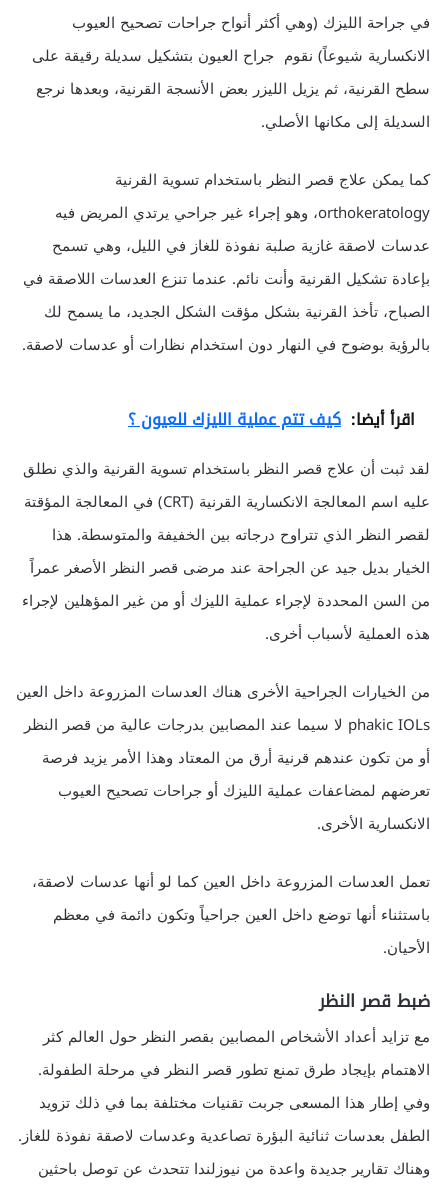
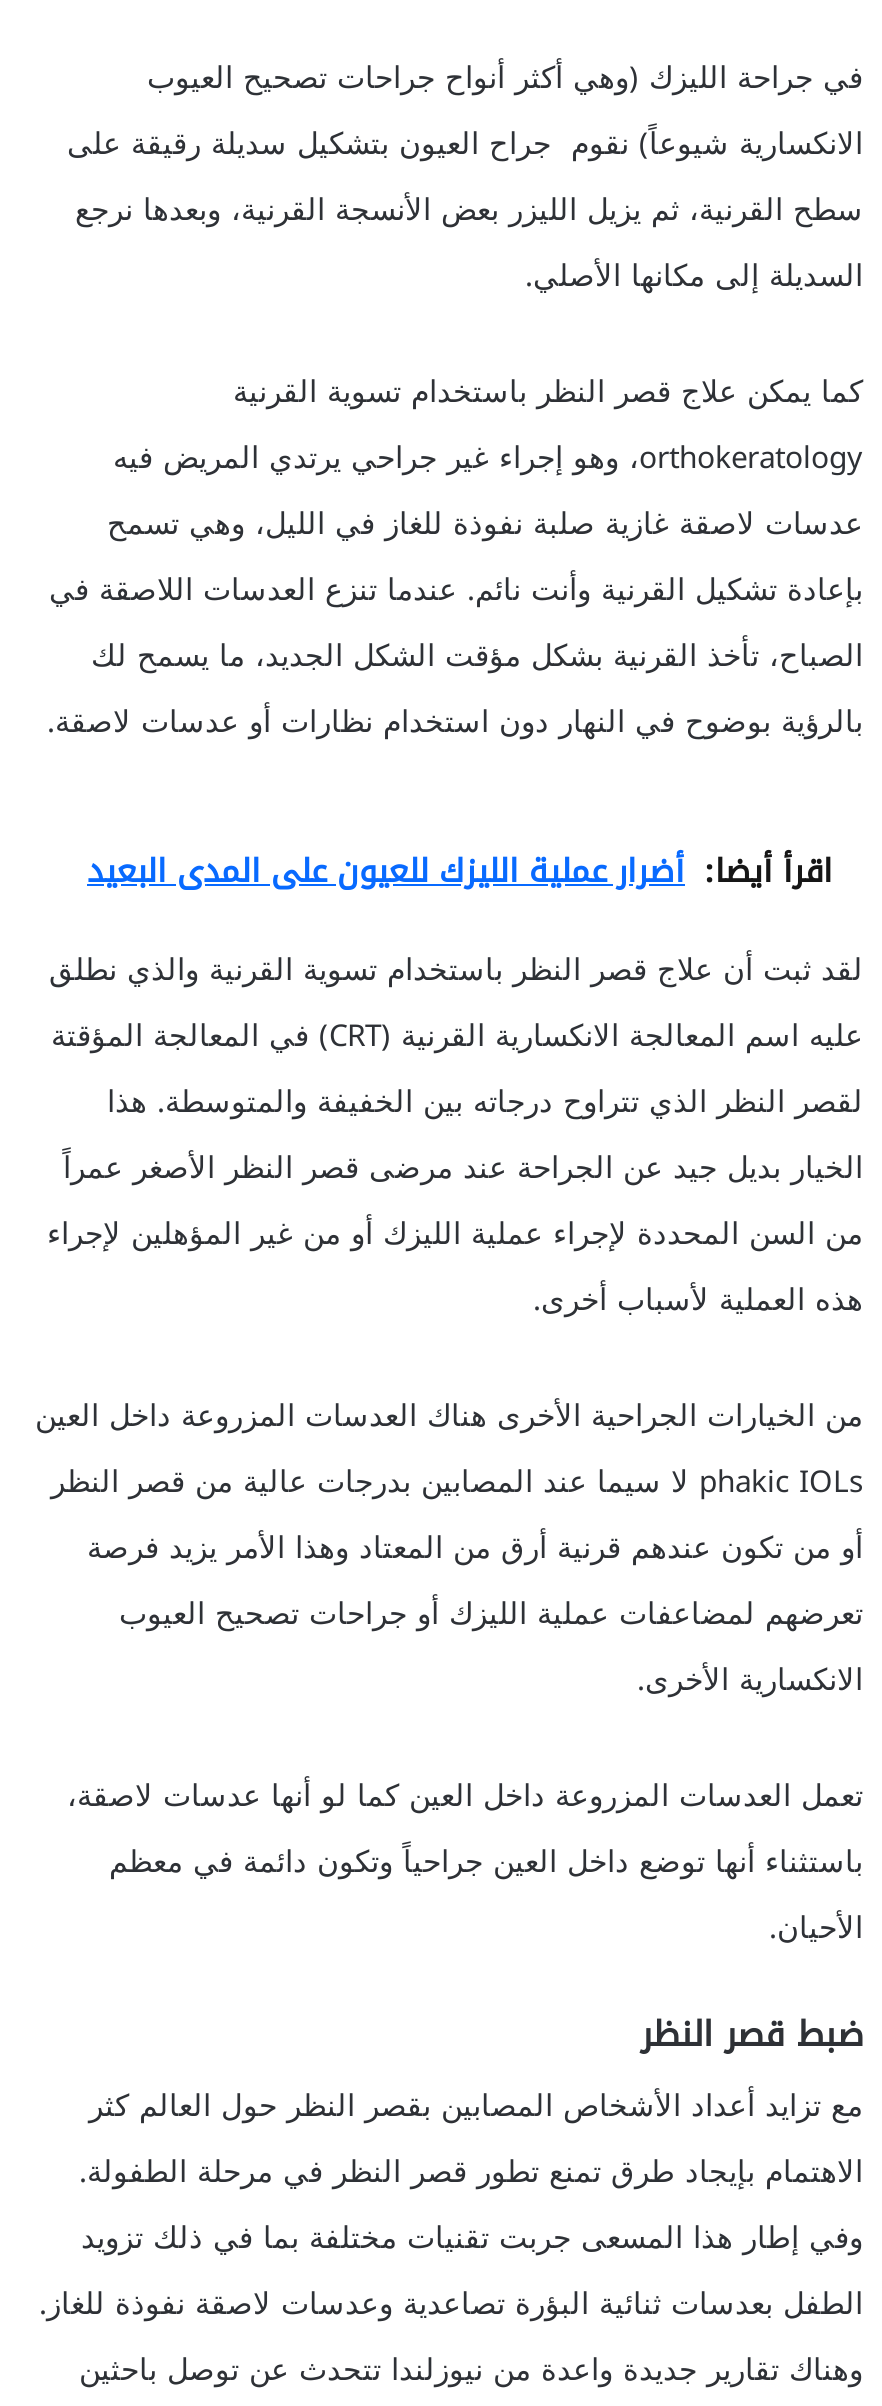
- اقرأ أيضا: كيف تتم عملية الليزك للعيون ؟
+ اقرأ أيضا: أضرار عملية الليزك للعيون على المدى البعيد
